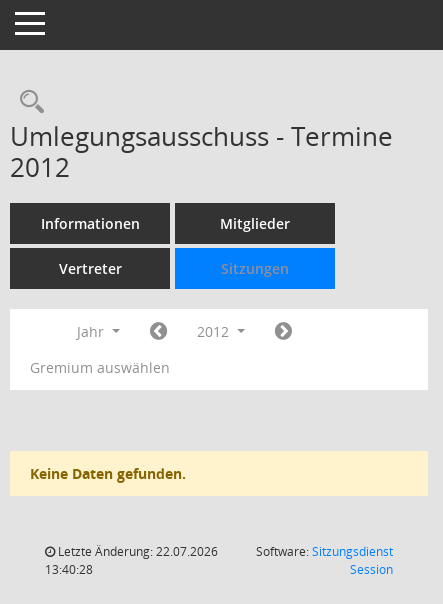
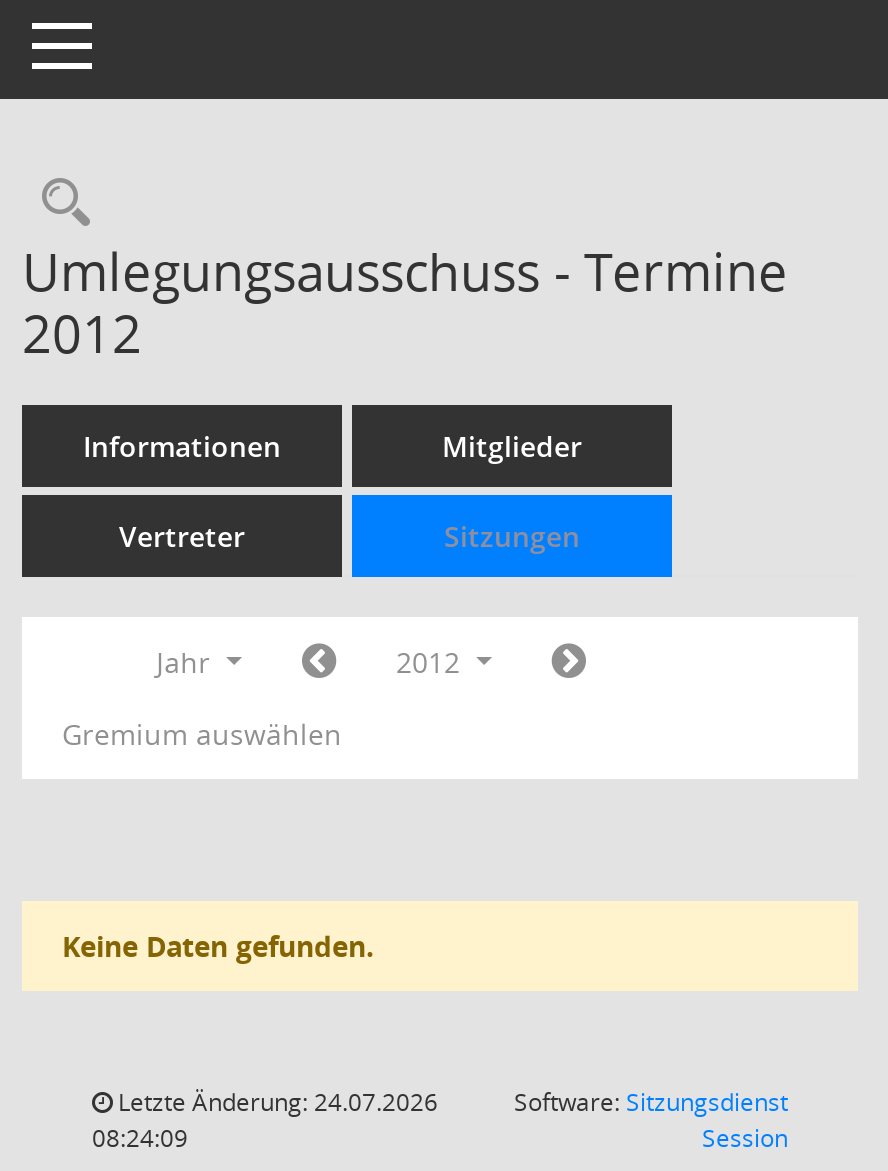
- Letzte Änderung: 22.07.2026
+ Letzte Änderung: 24.07.2026

- 13:40:28
+ 08:24:09
